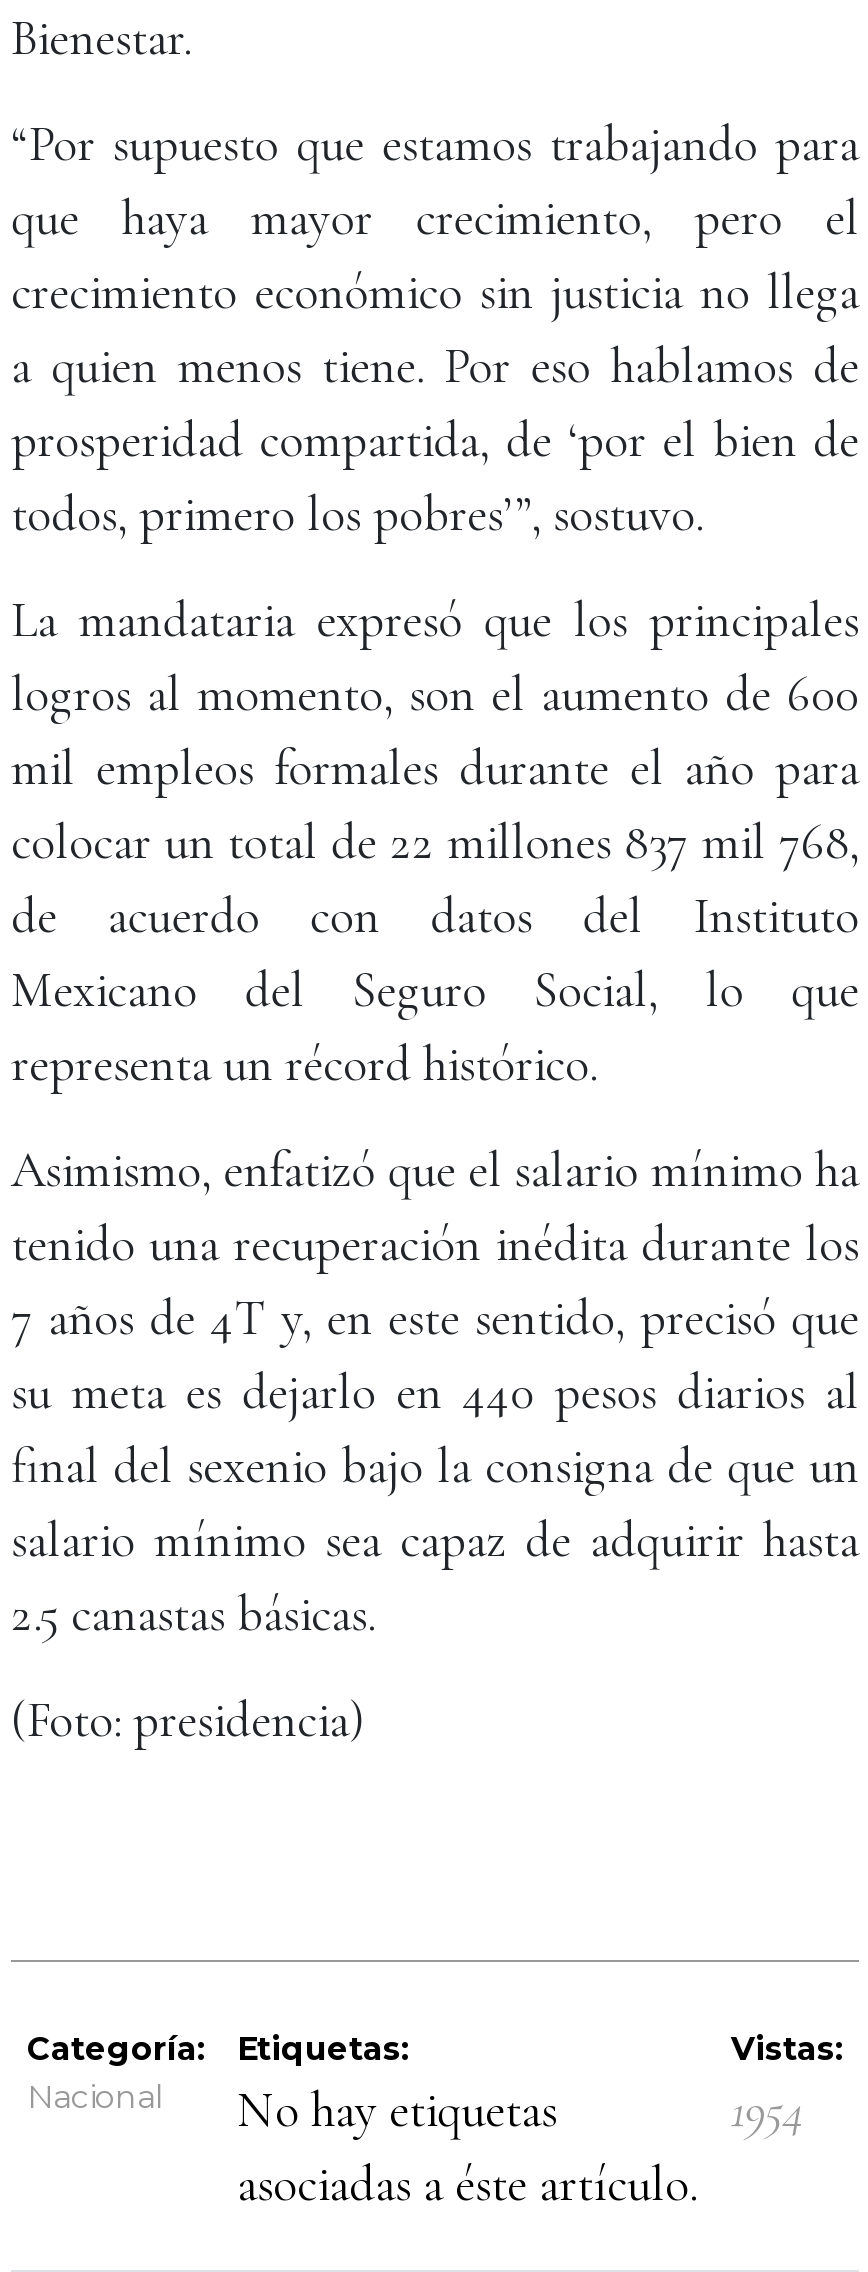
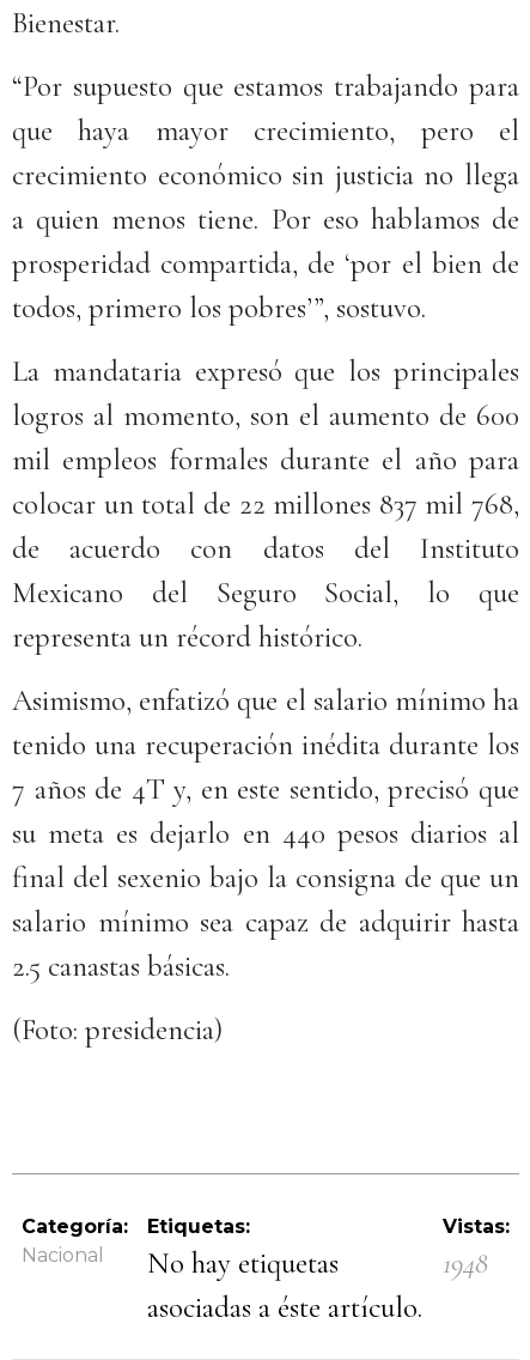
- 1954
+ 1948
